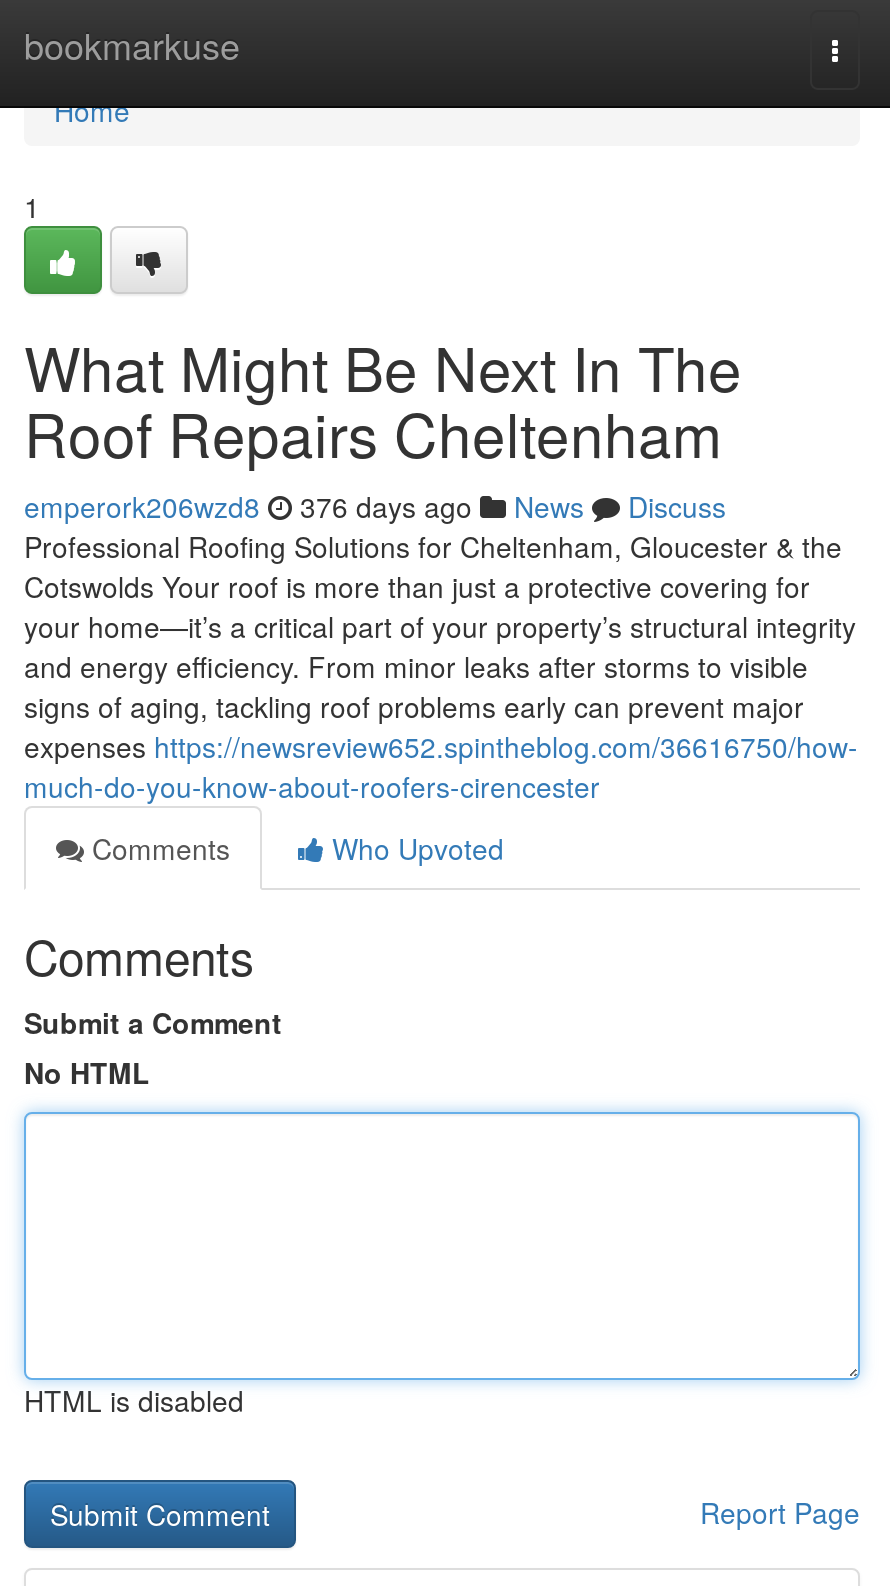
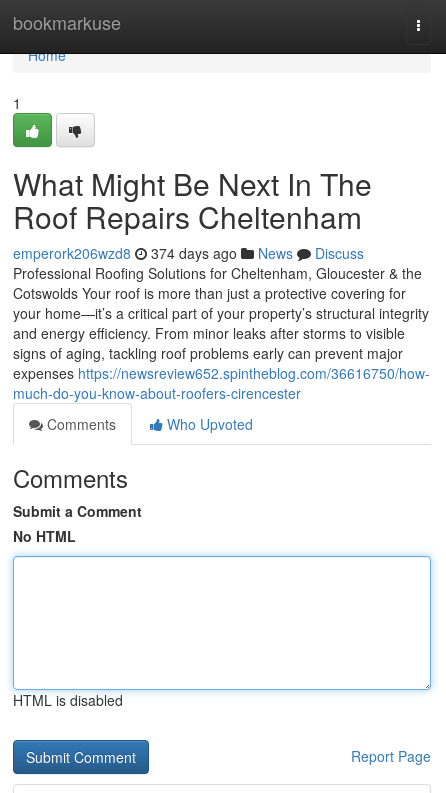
- emperork206wzd8 376 days ago News Discuss
+ emperork206wzd8 374 days ago News Discuss
